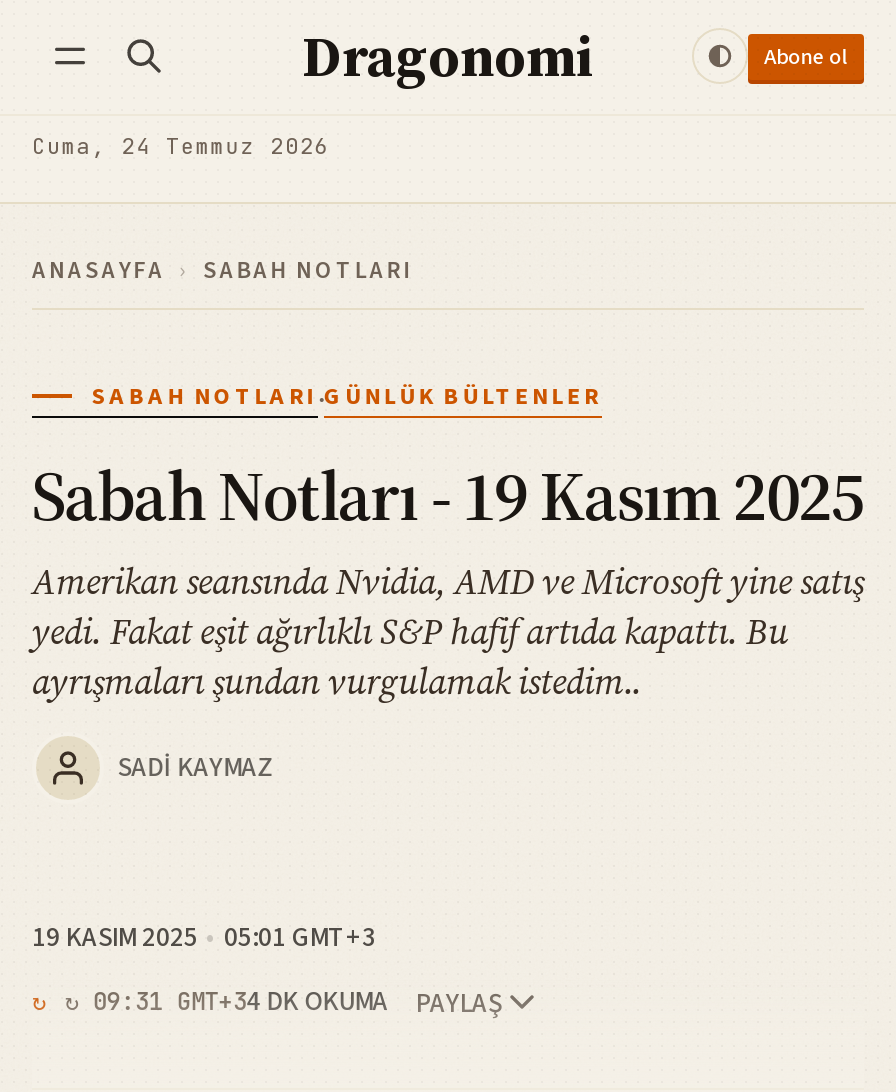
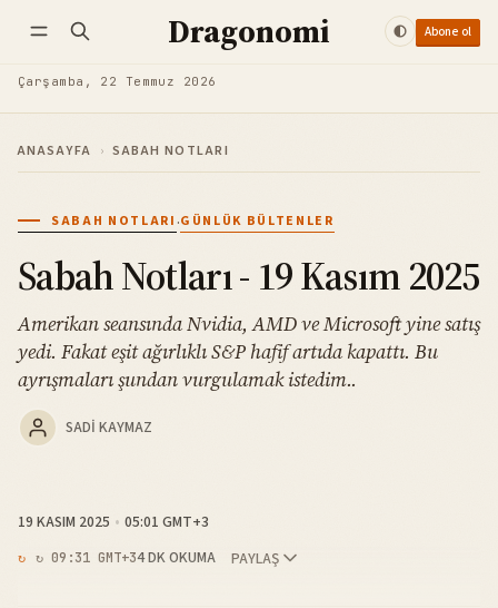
- Cuma, 24 Temmuz 2026
+ Çarşamba, 22 Temmuz 2026
